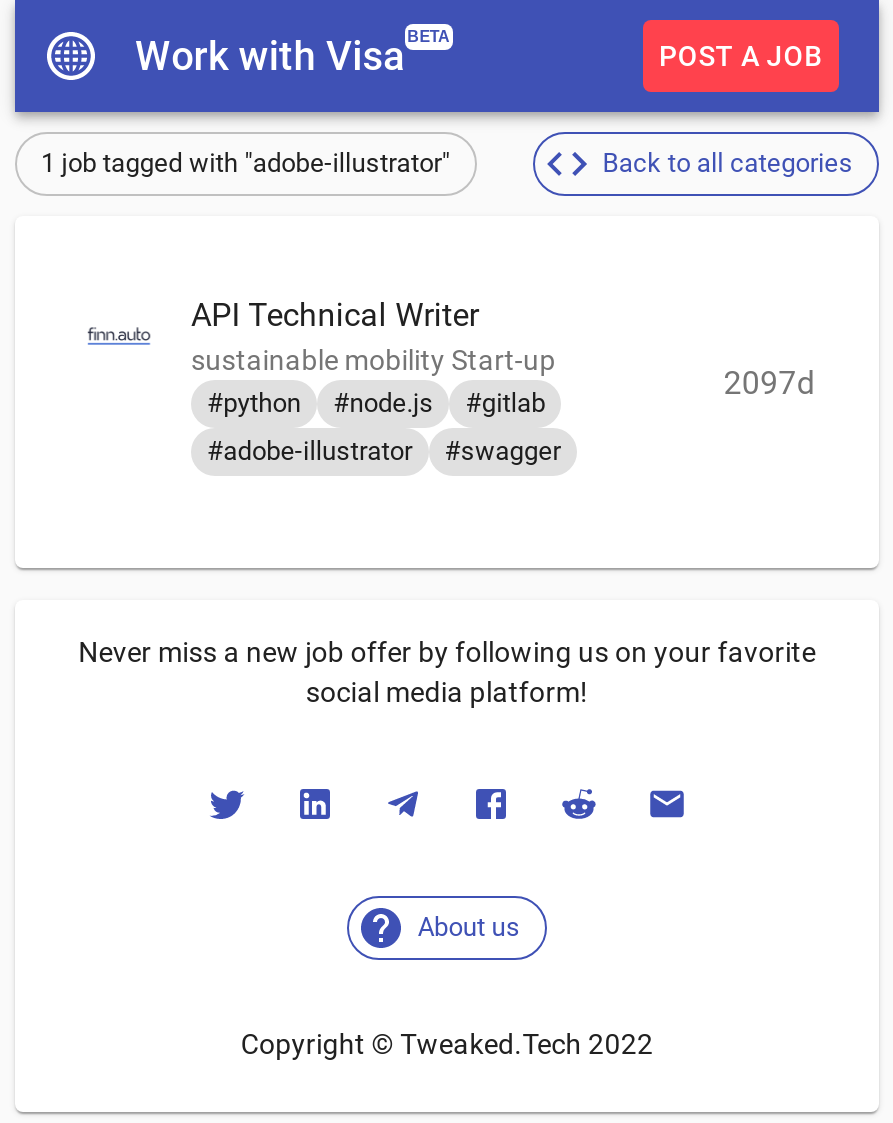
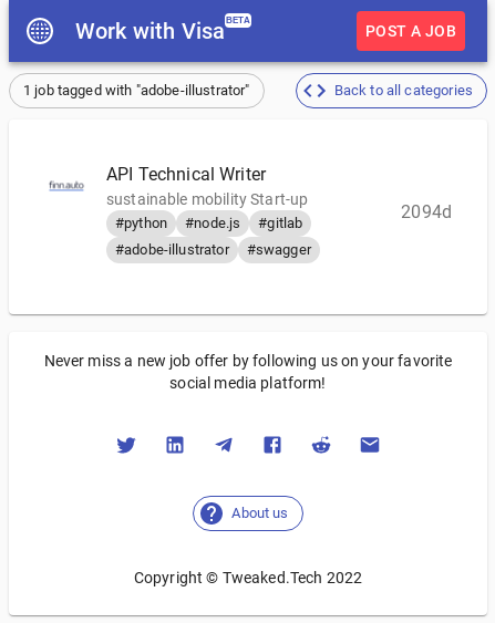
- 2097d
+ 2094d
